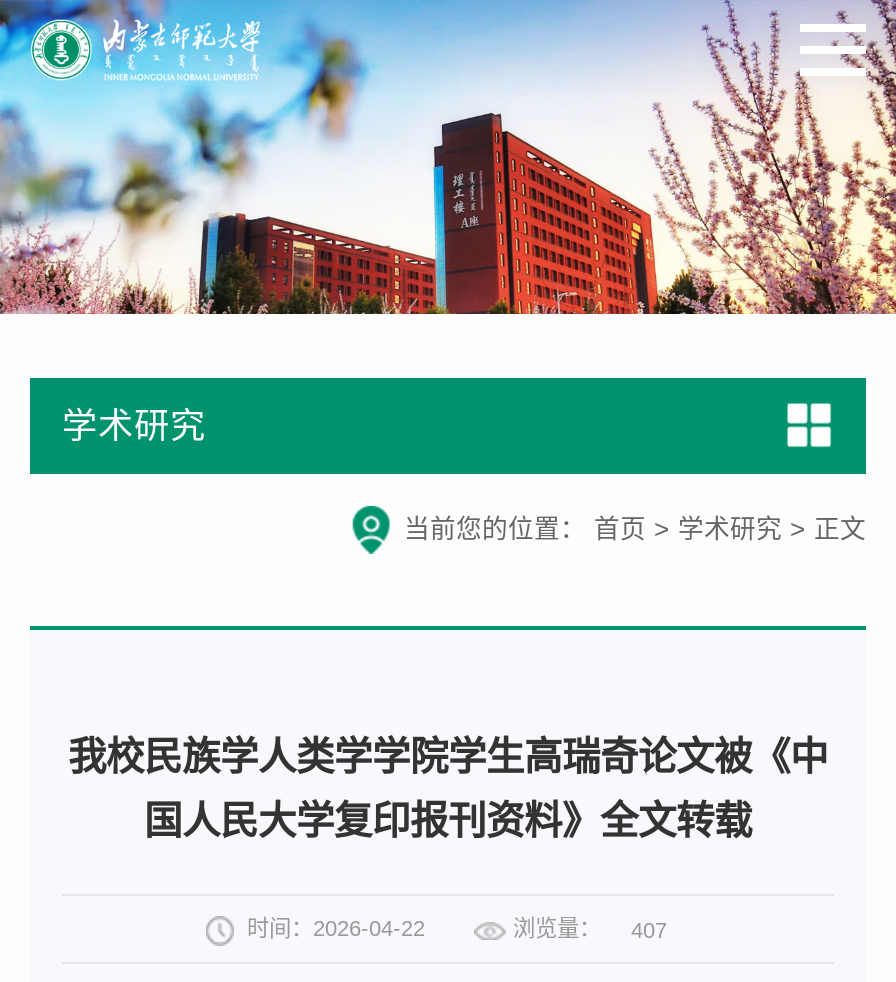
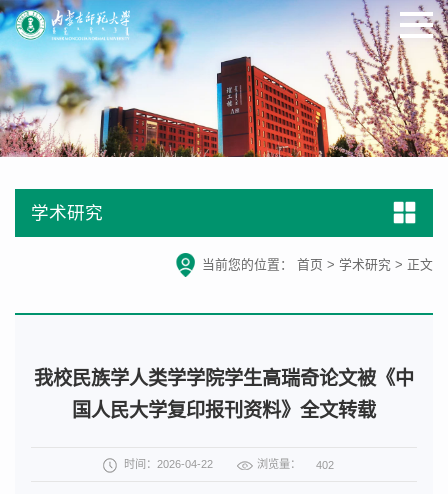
- 浏览量： 407
+ 浏览量： 402
